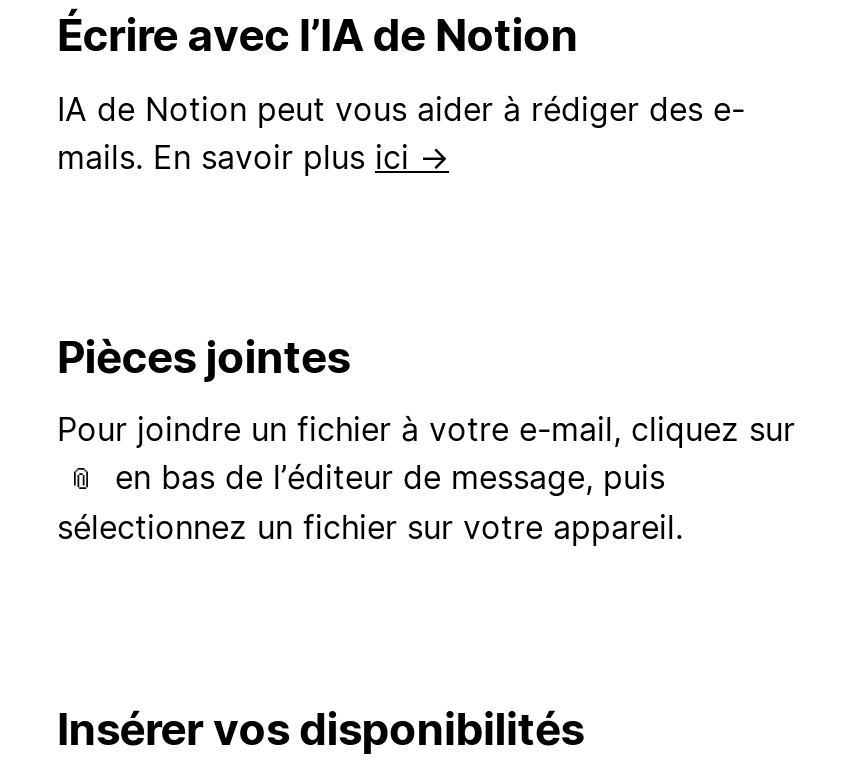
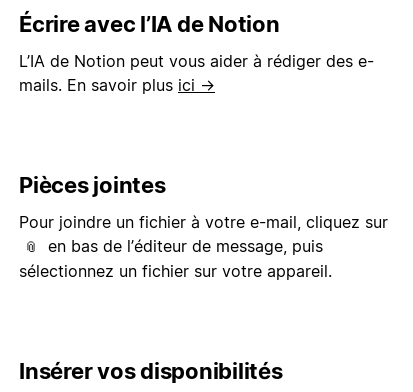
- IA de Notion peut vous aider à rédiger des e-
+ L’IA de Notion peut vous aider à rédiger des e-
